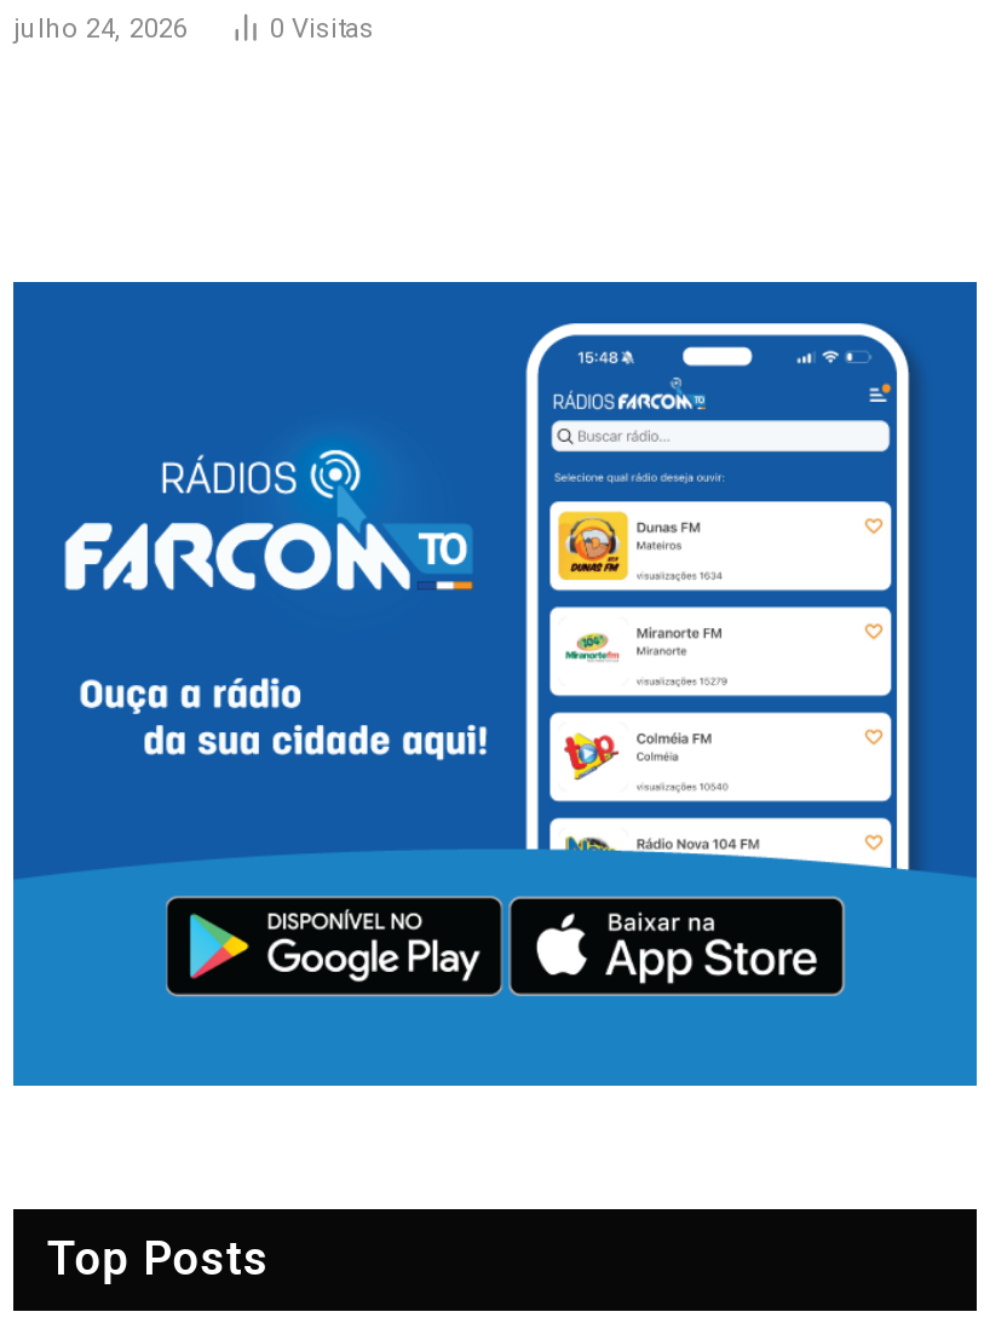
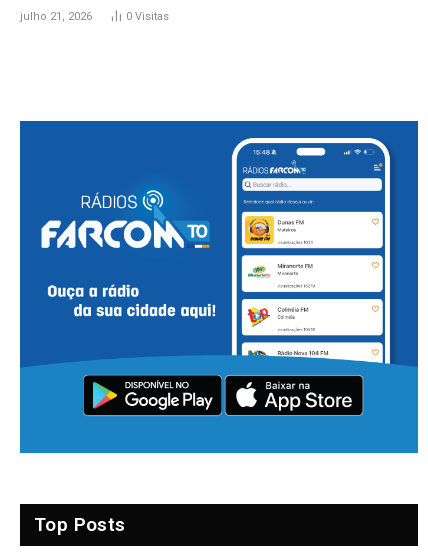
- julho 24, 2026
+ julho 21, 2026
